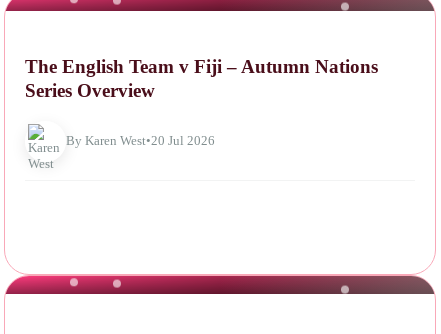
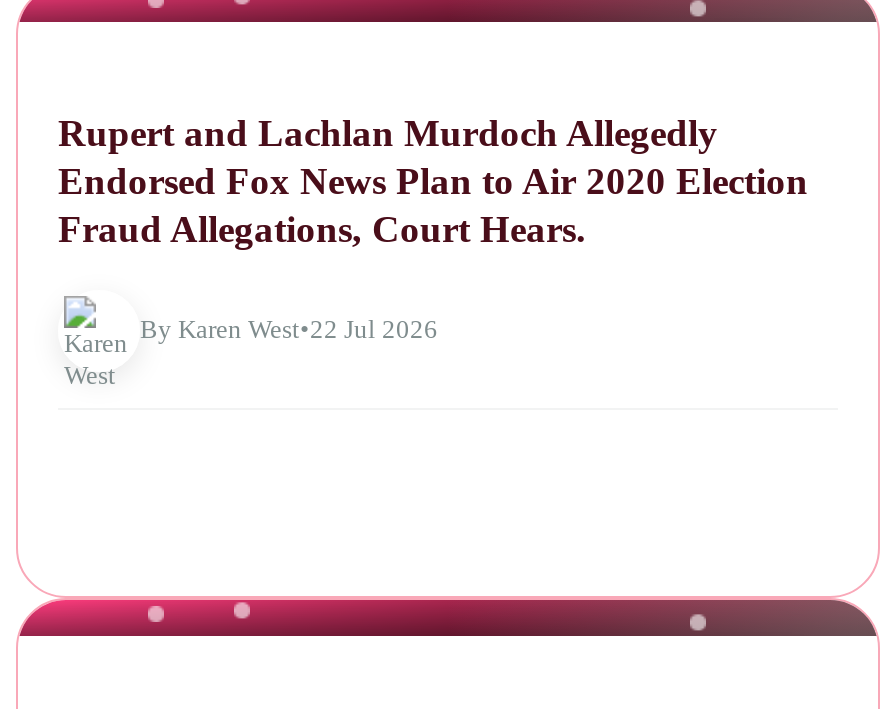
- The English Team v Fiji – Autumn Nations
- Series Overview
+ Rupert and Lachlan Murdoch Allegedly
+ Endorsed Fox News Plan to Air 2020 Election
+ Fraud Allegations, Court Hears.

- By Karen West•20 Jul 2026
+ By Karen West•22 Jul 2026
